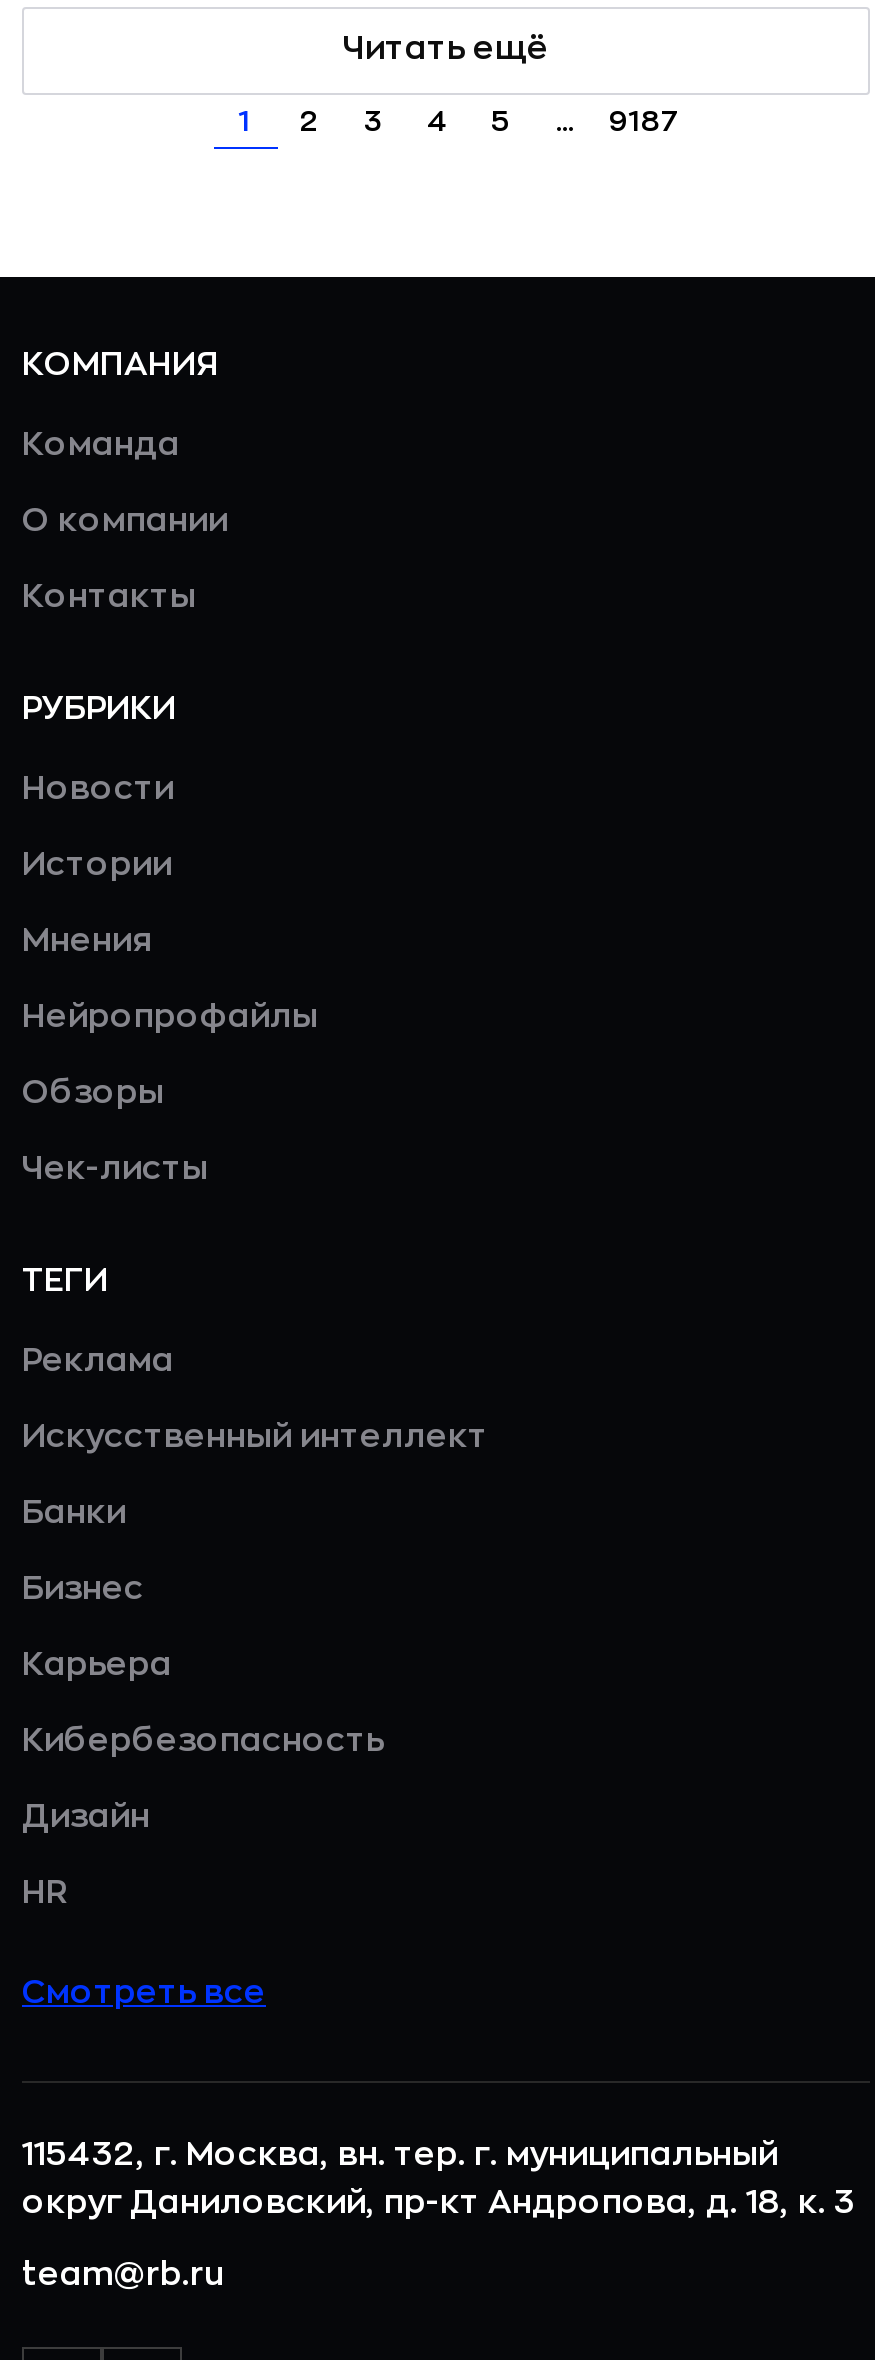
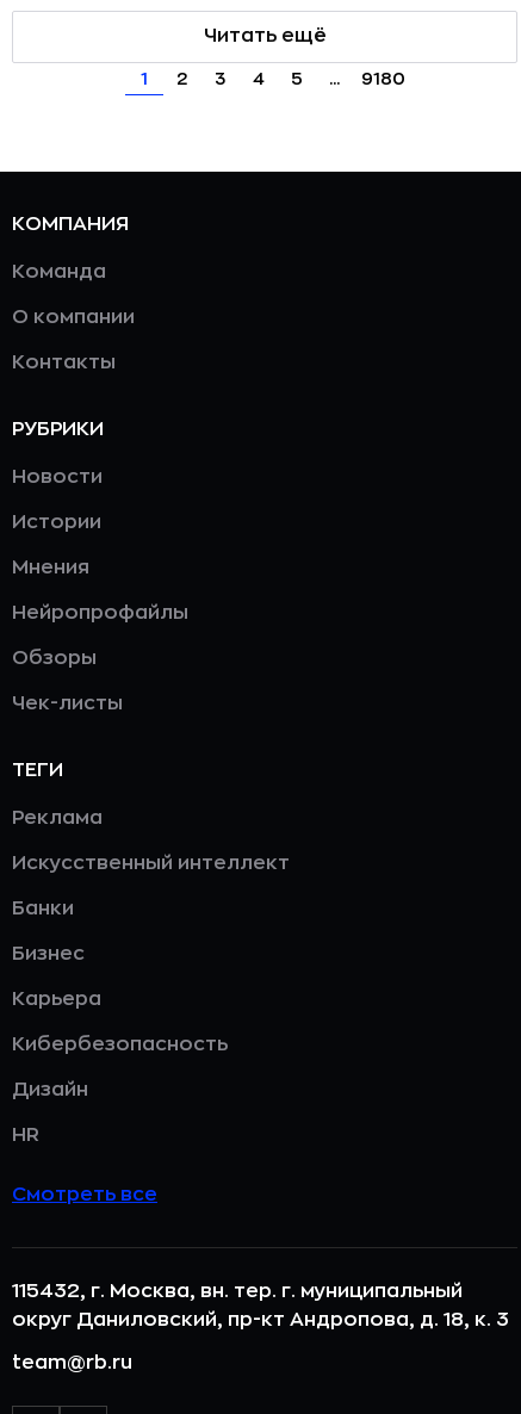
- 9187
+ 9180
